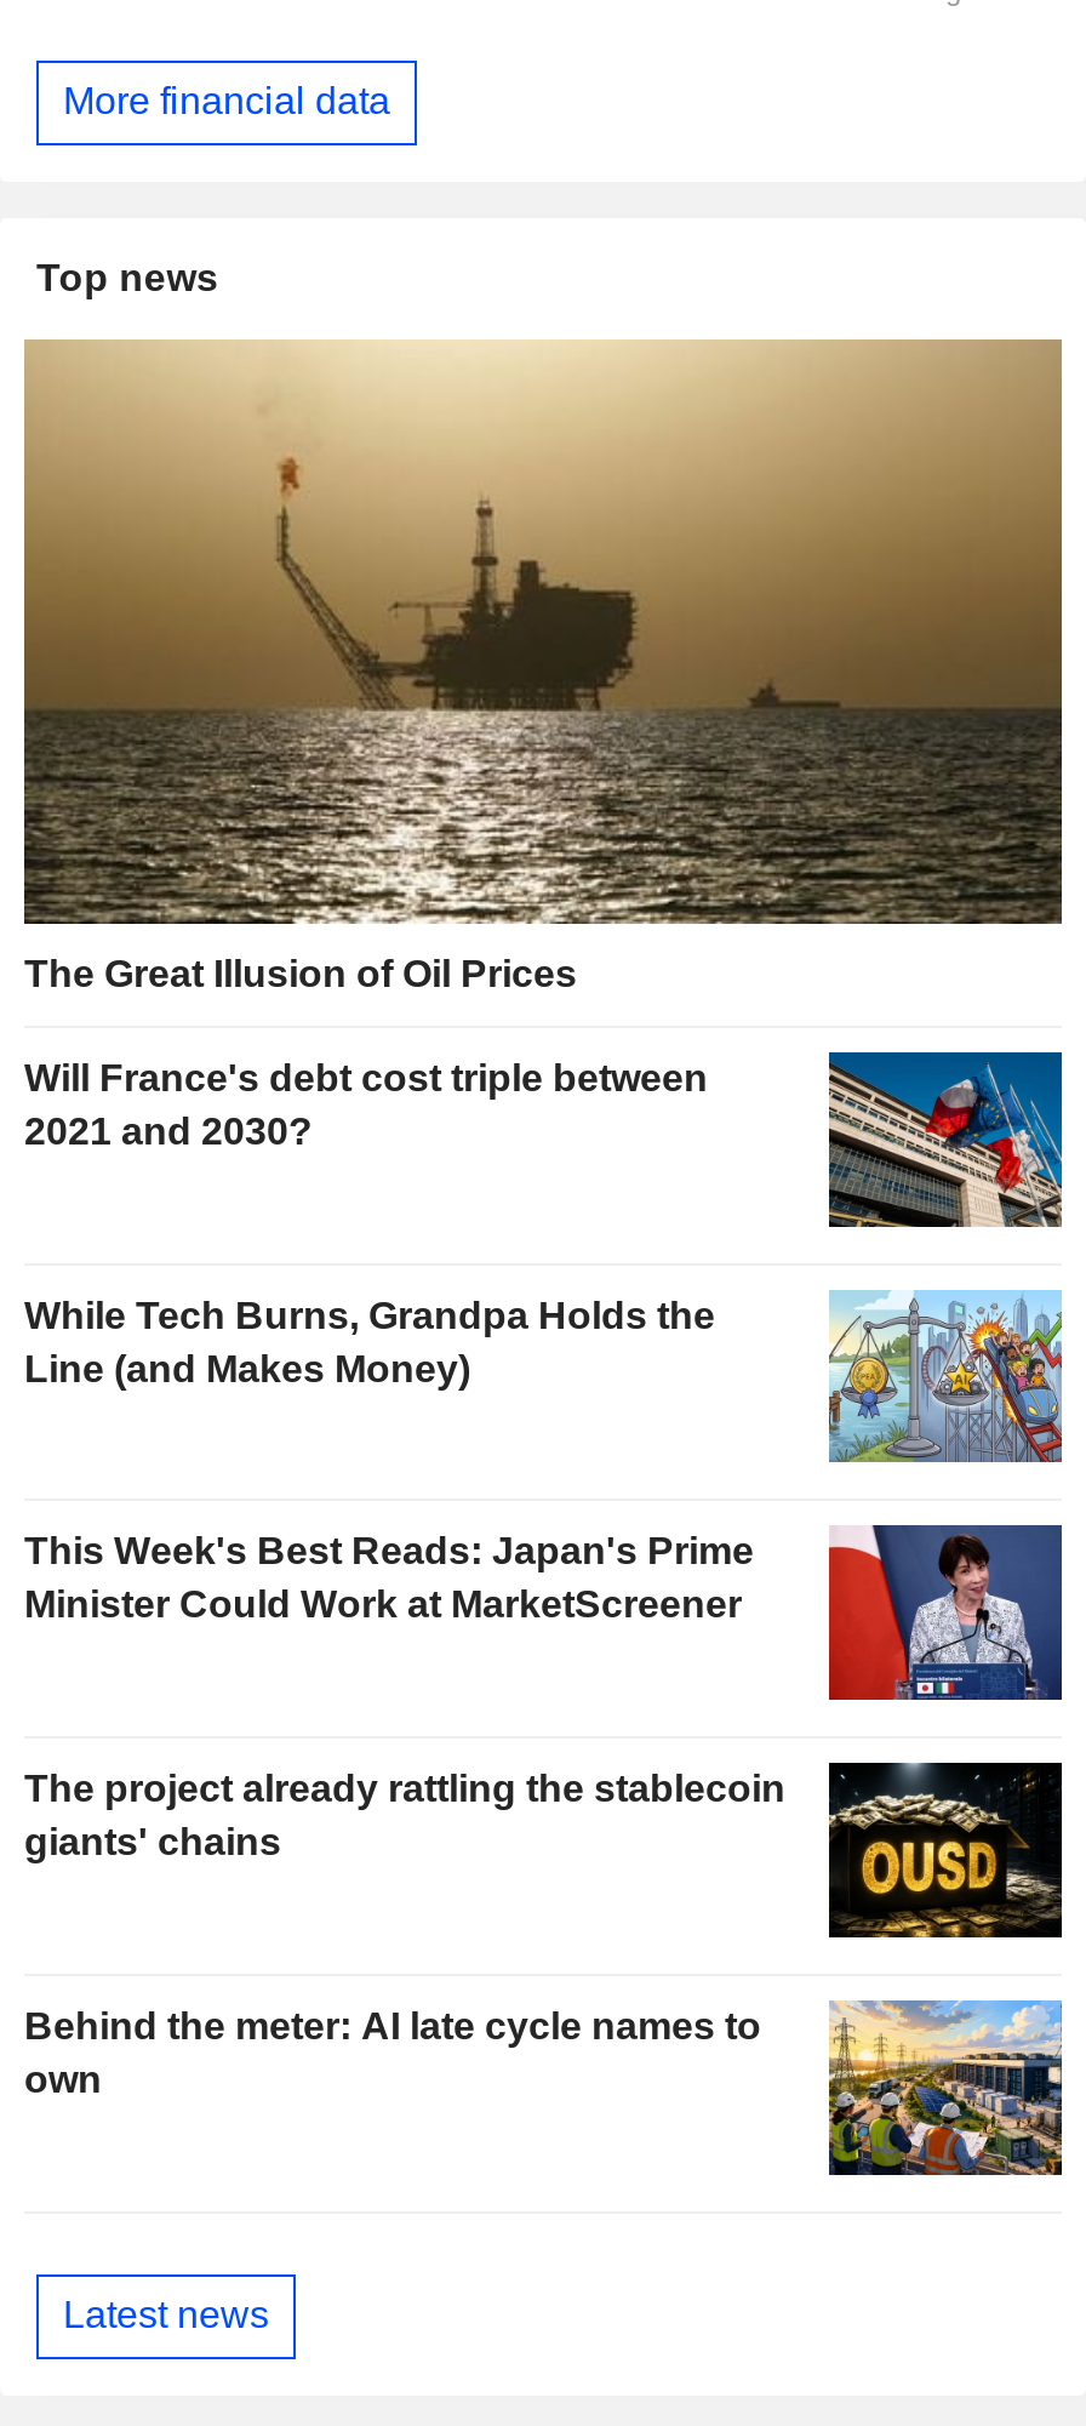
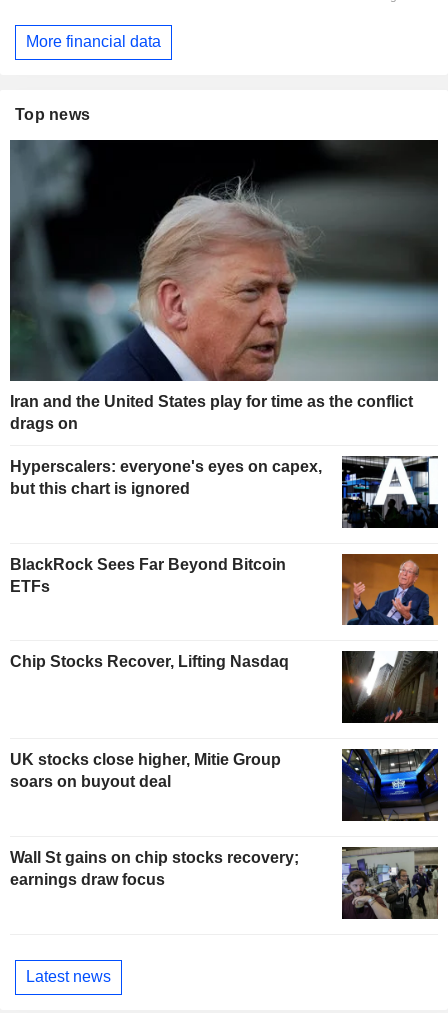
- [image]
- The Great Illusion of Oil Prices
+ [image]
+ Iran and the United States play for time as the conflict
+ drags on

- Will France's debt cost triple between
- 2021 and 2030?
+ Hyperscalers: everyone's eyes on capex,
+ but this chart is ignored

- [image]
+ [image]

- While Tech Burns, Grandpa Holds the
- Line (and Makes Money)
+ BlackRock Sees Far Beyond Bitcoin
+ ETFs

- [image]
+ [image]

- This Week's Best Reads: Japan's Prime
- Minister Could Work at MarketScreener
+ Chip Stocks Recover, Lifting Nasdaq

- [image]
+ [image]

- The project already rattling the stablecoin
- giants' chains
+ UK stocks close higher, Mitie Group
+ soars on buyout deal

- [image]
+ [image]

- Behind the meter: AI late cycle names to
- own
+ Wall St gains on chip stocks recovery;
+ earnings draw focus

- [image]
+ [image]
